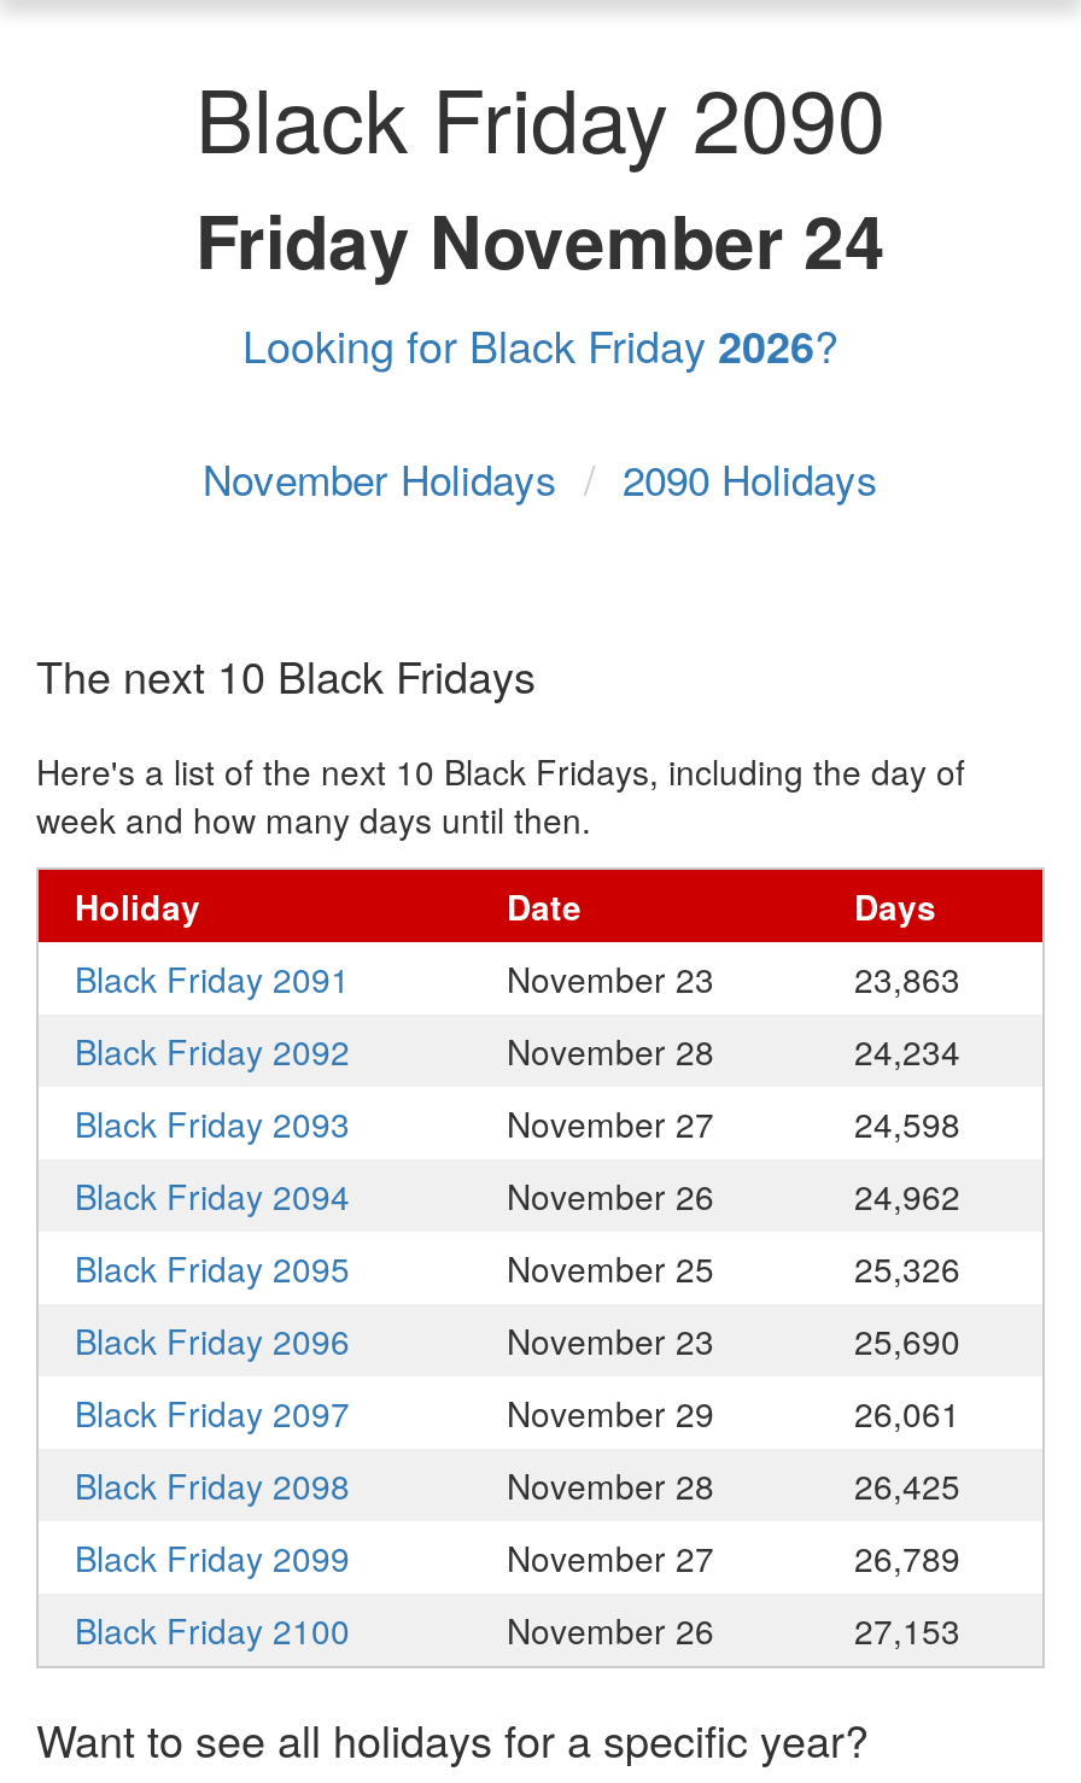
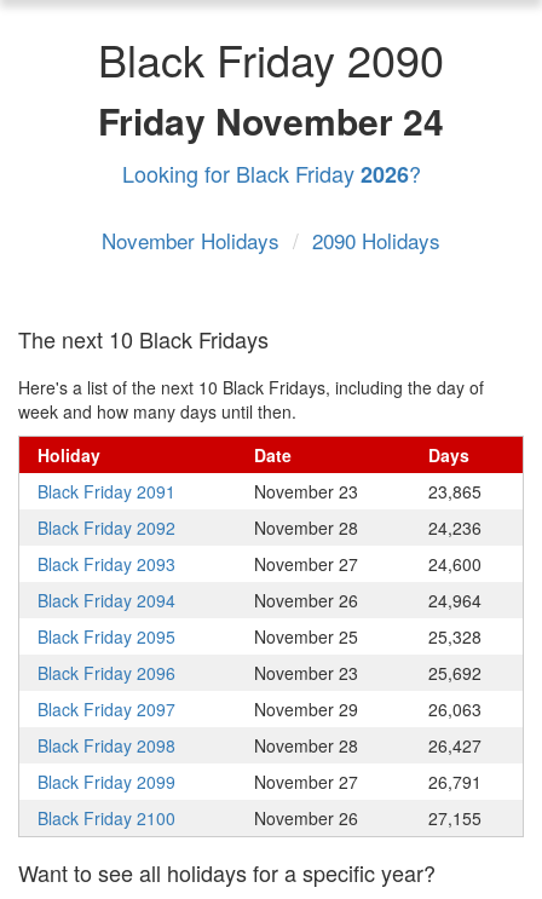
- 23,863
+ 23,865

- 24,234
+ 24,236

- 24,598
+ 24,600

- 24,962
+ 24,964

- 25,326
+ 25,328

- 25,690
+ 25,692

- 26,061
+ 26,063

- 26,425
+ 26,427

- 26,789
+ 26,791

- 27,153
+ 27,155
